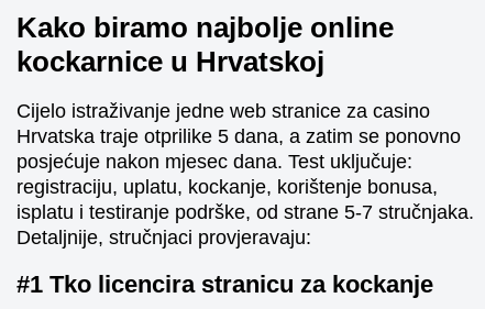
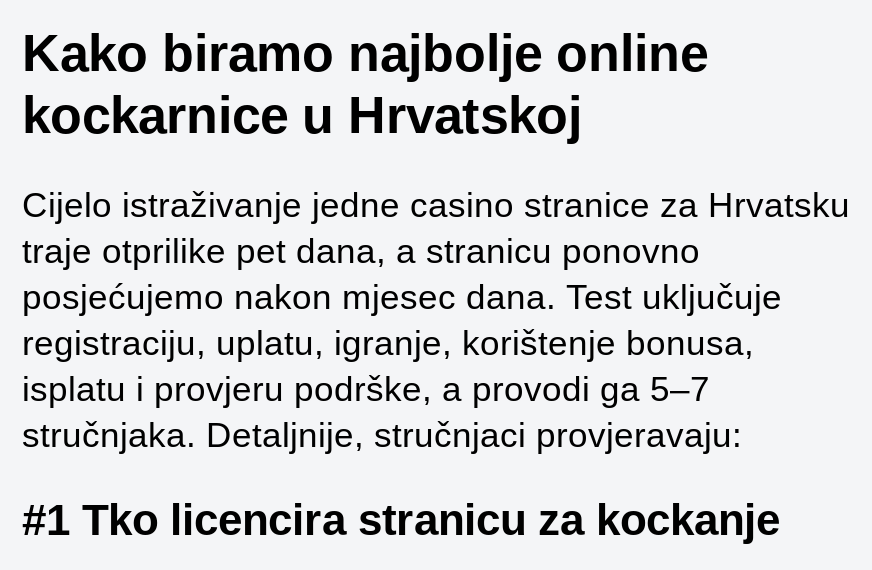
- Cijelo istraživanje jedne web stranice za casino
- Hrvatska traje otprilike 5 dana, a zatim se ponovno
- posjećuje nakon mjesec dana. Test uključuje:
- registraciju, uplatu, kockanje, korištenje bonusa,
- isplatu i testiranje podrške, od strane 5-7 stručnjaka.
- Detaljnije, stručnjaci provjeravaju:
+ Cijelo istraživanje jedne casino stranice za Hrvatsku
+ traje otprilike pet dana, a stranicu ponovno
+ posjećujemo nakon mjesec dana. Test uključuje
+ registraciju, uplatu, igranje, korištenje bonusa,
+ isplatu i provjeru podrške, a provodi ga 5–7
+ stručnjaka. Detaljnije, stručnjaci provjeravaju:
